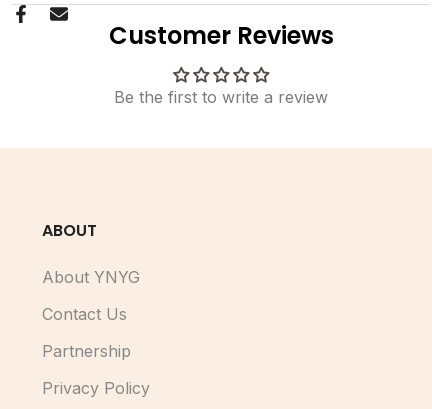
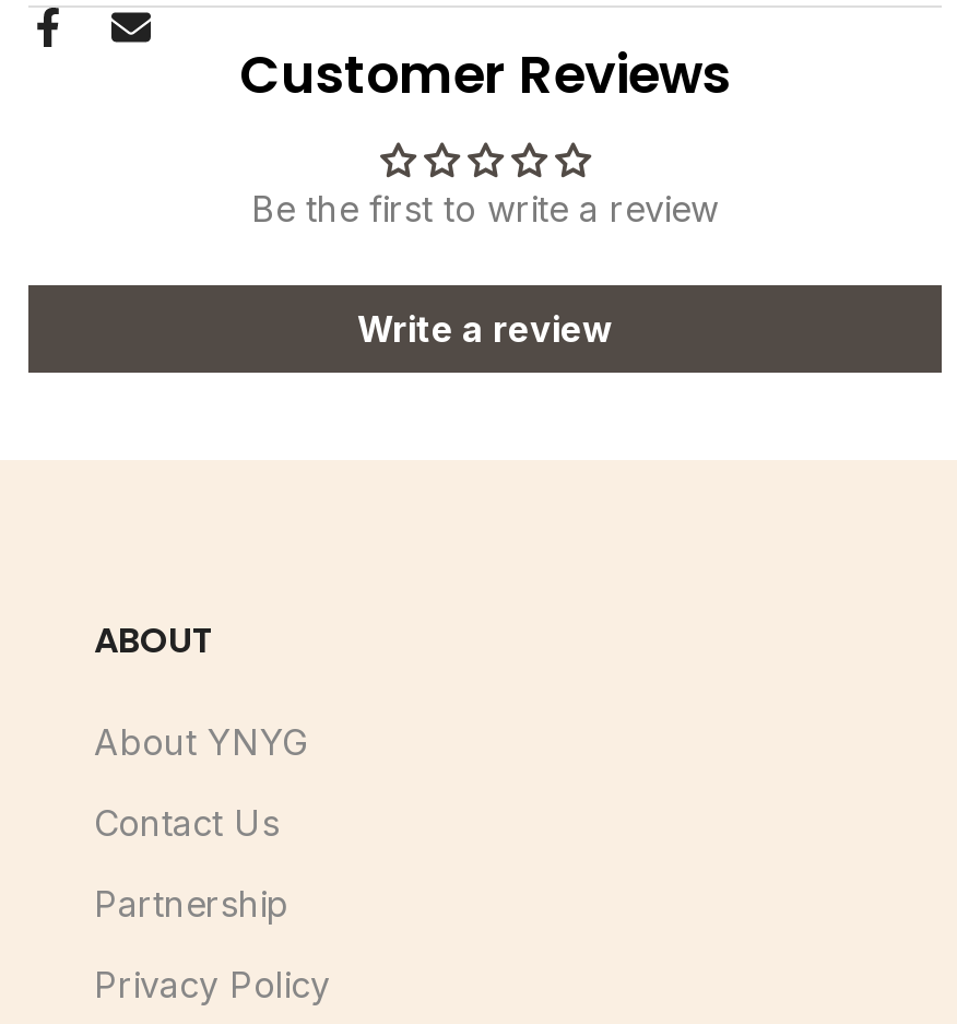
+ Write a review
